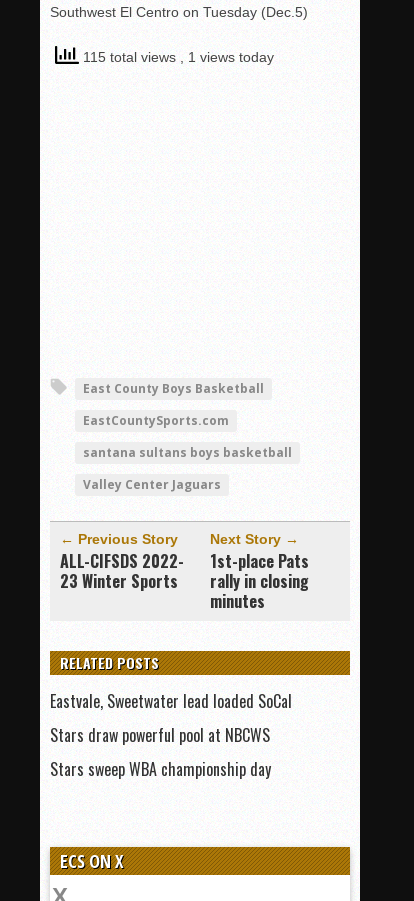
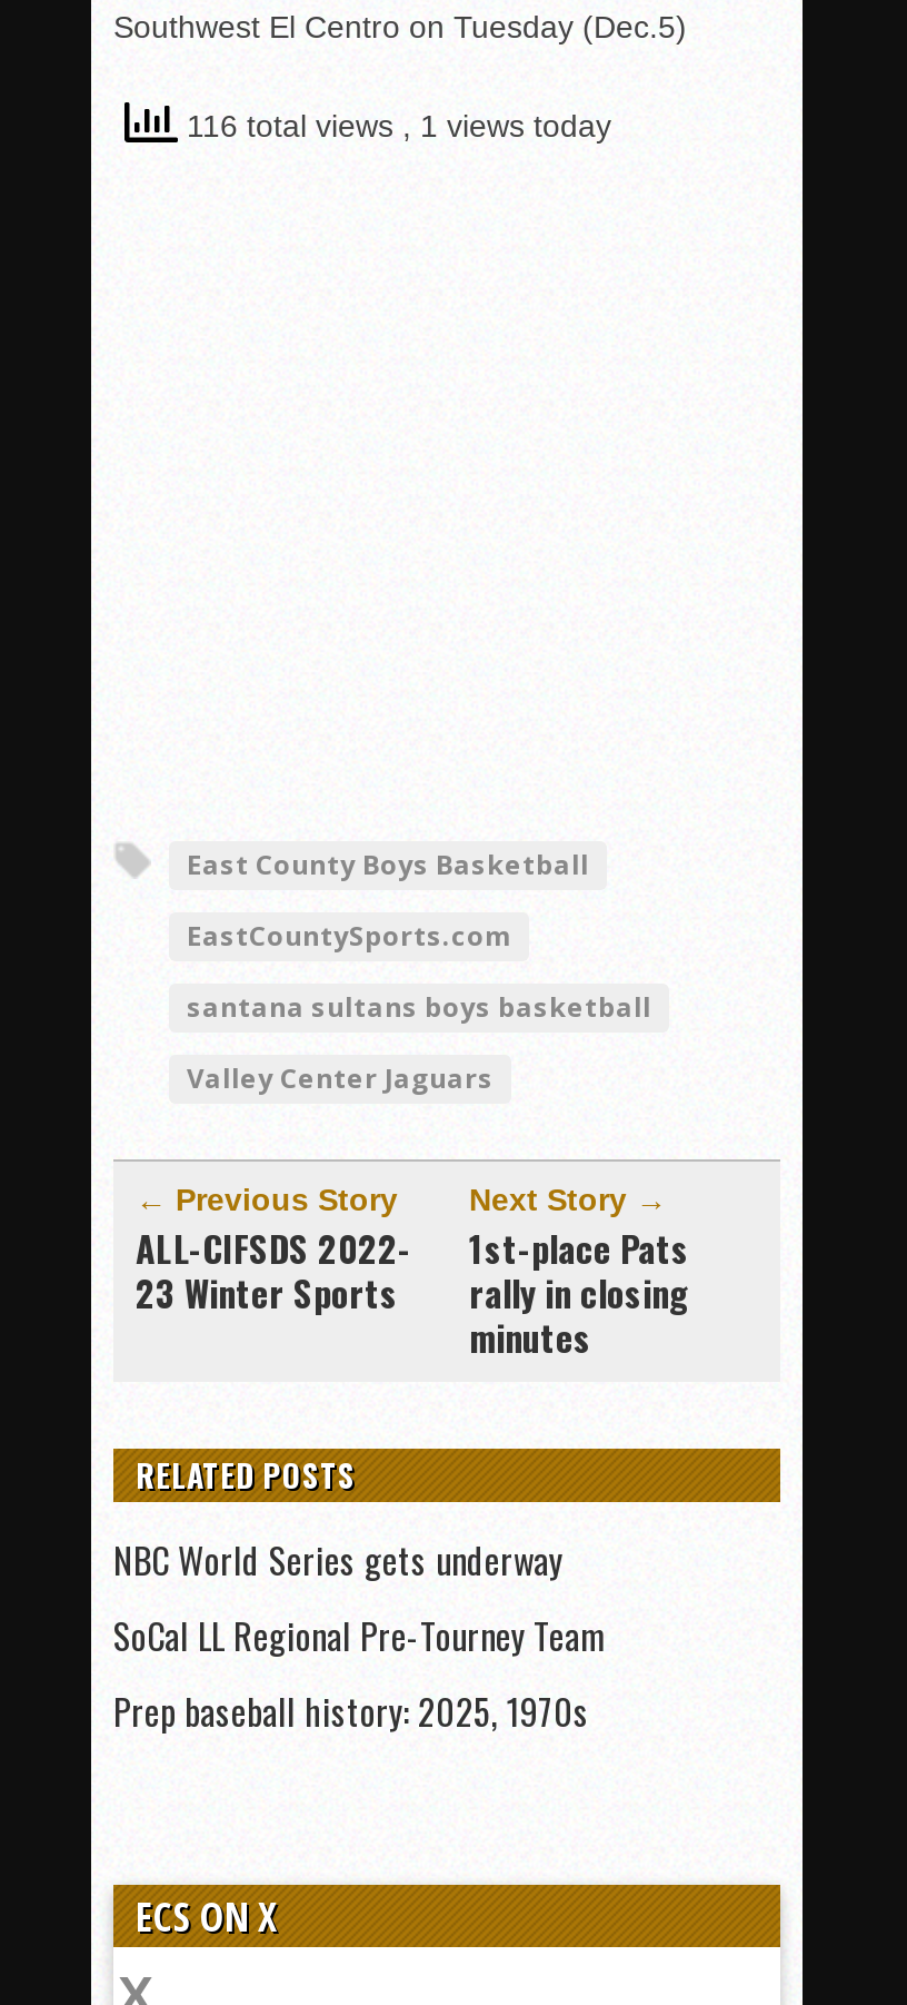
- 115 total views, 1 views today
+ 116 total views, 1 views today

- Eastvale, Sweetwater lead loaded SoCal
- Stars draw powerful pool at NBCWS
- Stars sweep WBA championship day
+ NBC World Series gets underway
+ SoCal LL Regional Pre-Tourney Team
+ Prep baseball history: 2025, 1970s
